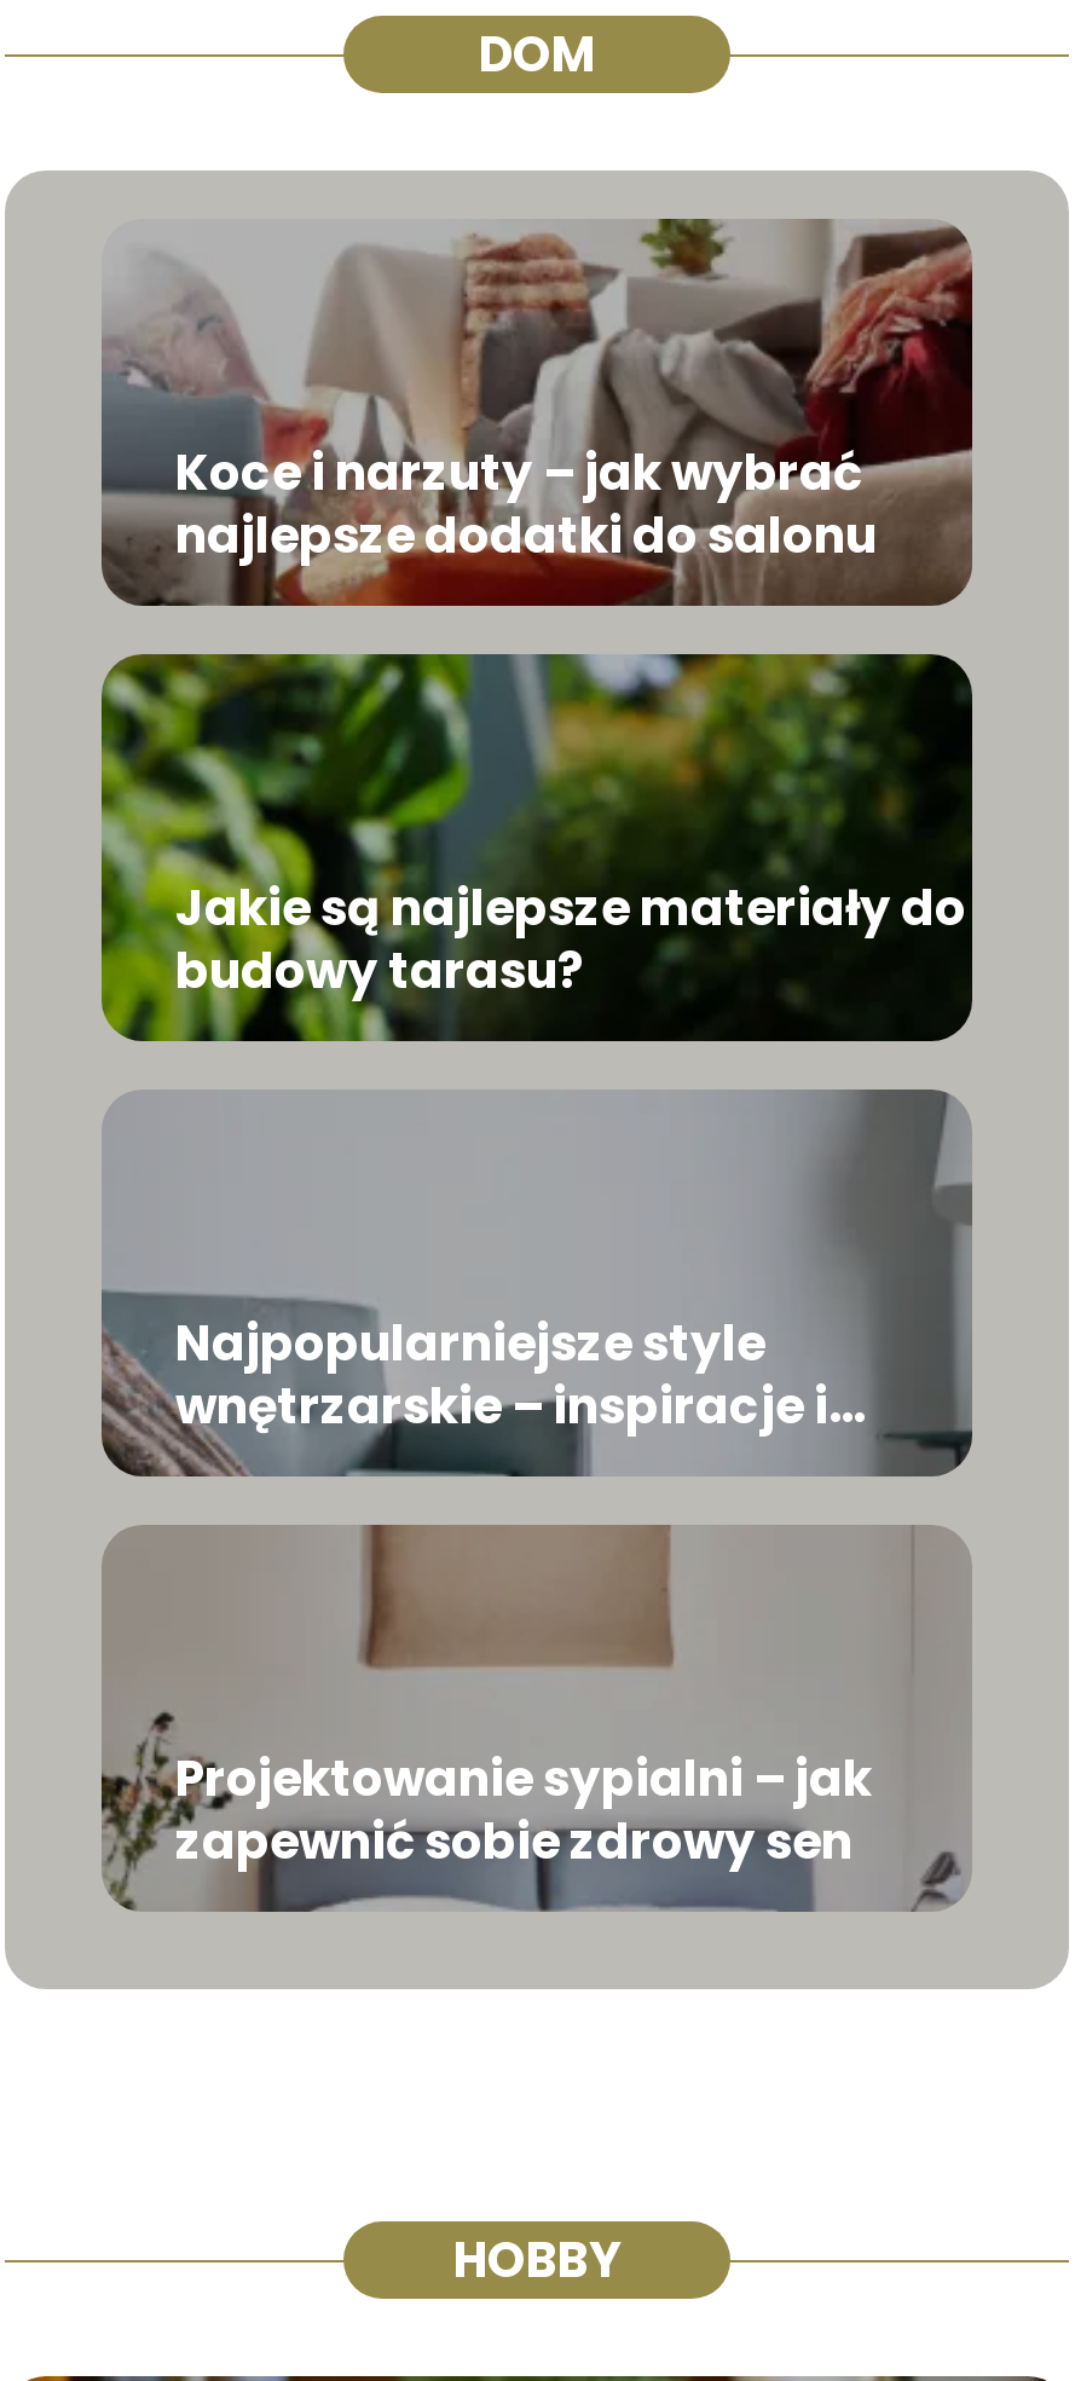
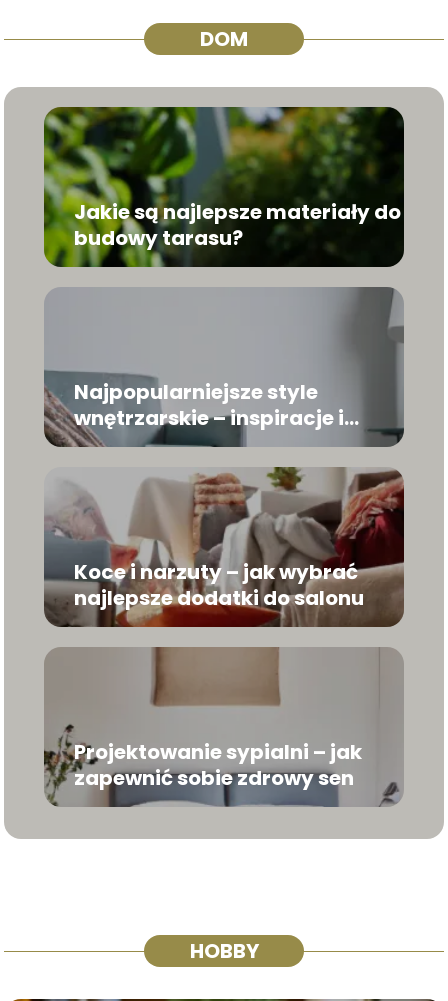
moved down: [image] | Koce i narzuty – jak wybrać | najlepsze dodatki do salonu

moved up: [image] | Jakie są najlepsze materiały do | budowy tarasu? | Najpopularniejsze style | wnętrzarskie – inspiracje i
